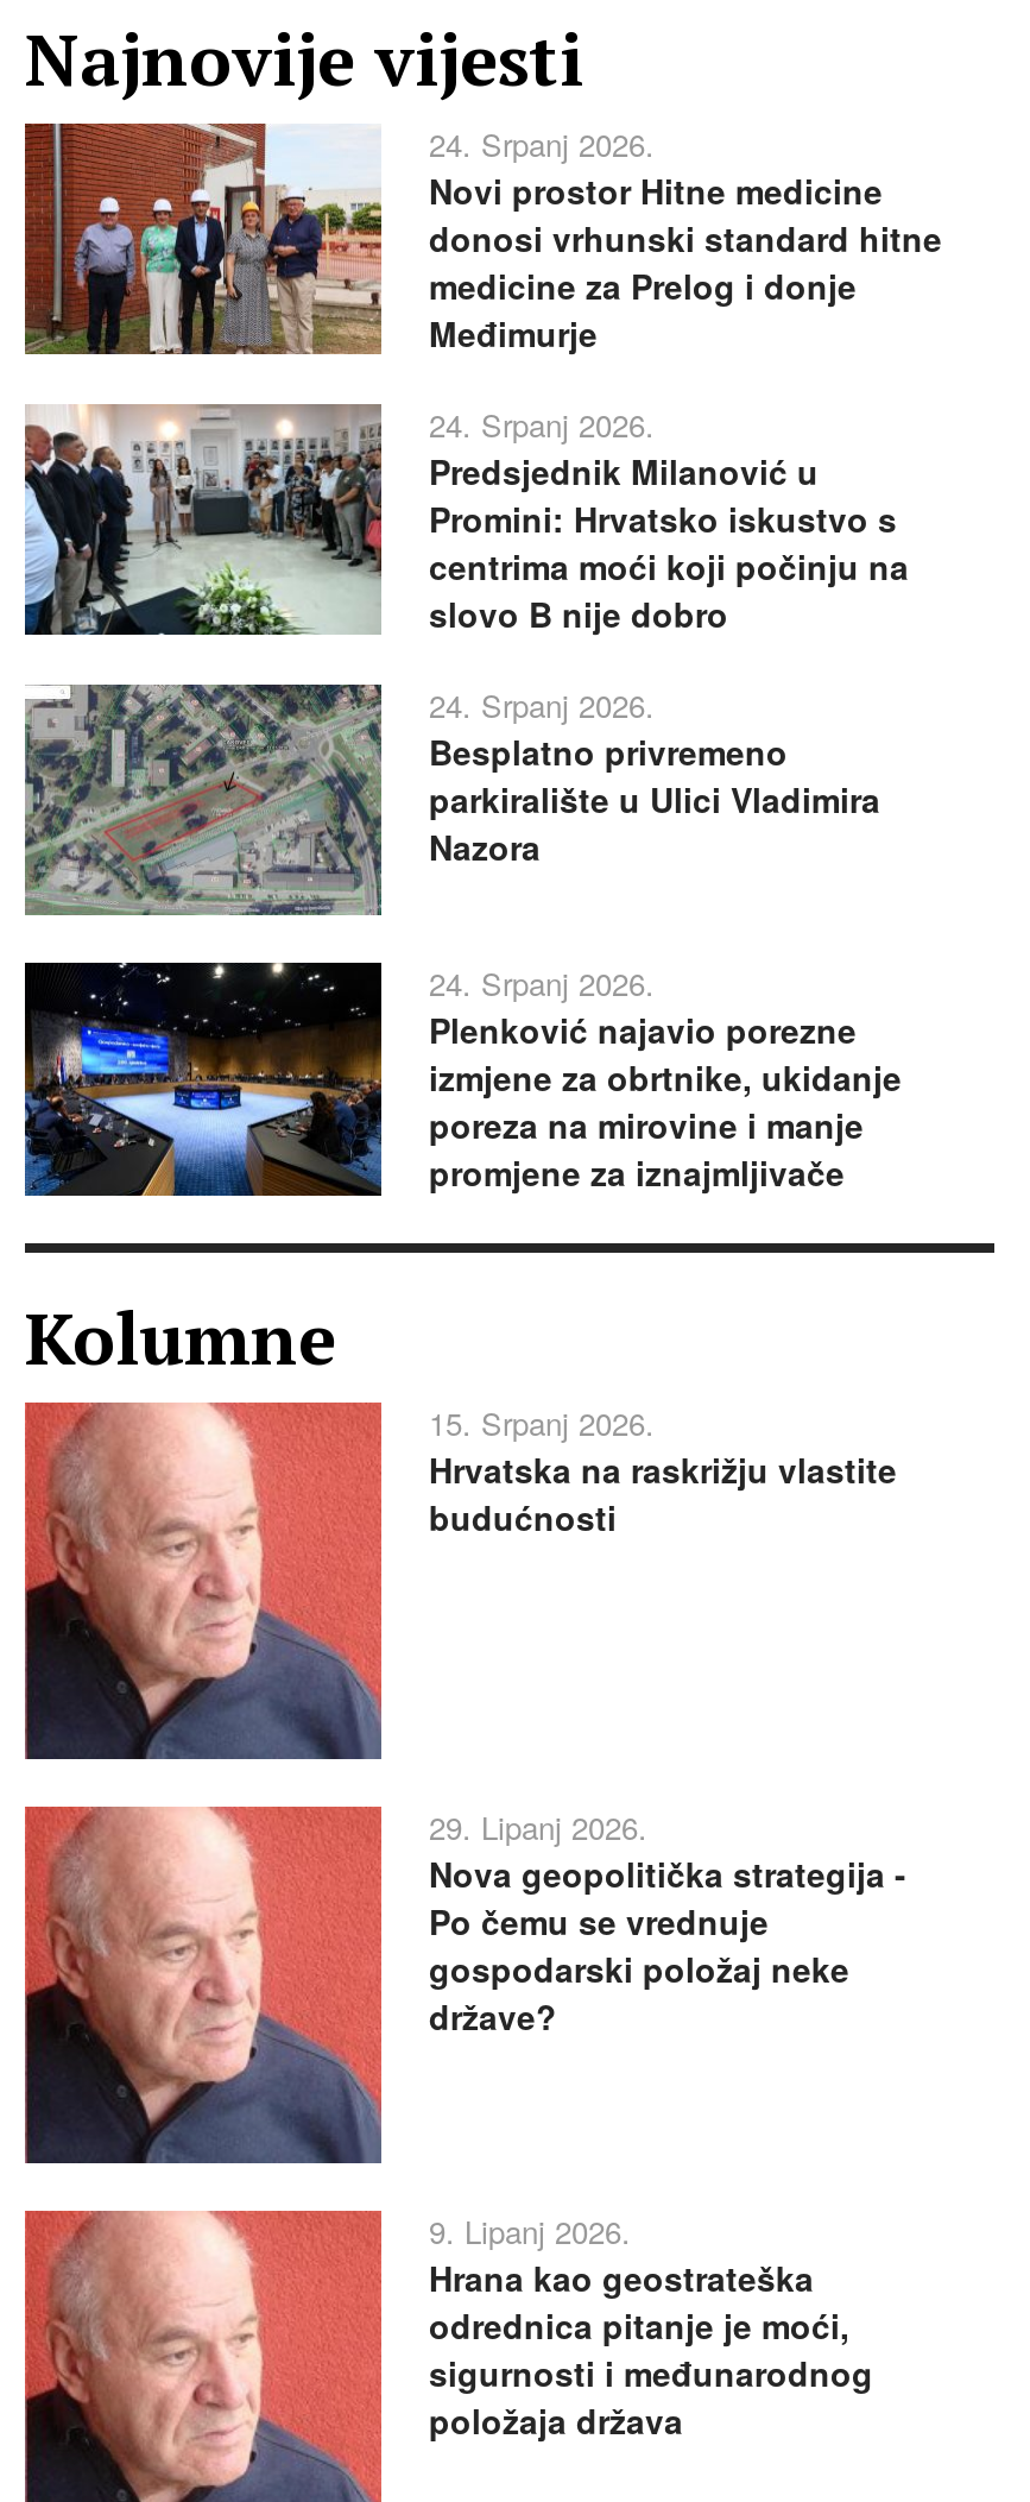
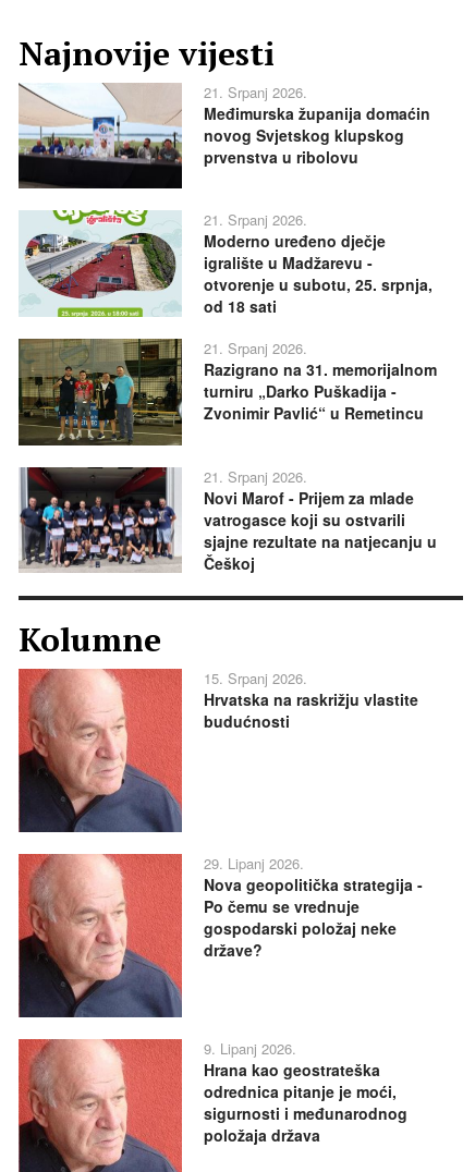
- [image]
- 24. Srpanj 2026.
- Novi prostor Hitne medicine
- donosi vrhunski standard hitne
- medicine za Prelog i donje
- Međimurje
+ [image]
+ 21. Srpanj 2026.
+ Međimurska županija domaćin
+ novog Svjetskog klupskog
+ prvenstva u ribolovu

- [image]
- 24. Srpanj 2026.
- Predsjednik Milanović u
- Promini: Hrvatsko iskustvo s
- centrima moći koji počinju na
- slovo B nije dobro
+ [image]
+ 21. Srpanj 2026.
+ Moderno uređeno dječje
+ igralište u Madžarevu -
+ otvorenje u subotu, 25. srpnja,
+ od 18 sati

- [image]
- 24. Srpanj 2026.
- Besplatno privremeno
- parkiralište u Ulici Vladimira
- Nazora
+ [image]
+ 21. Srpanj 2026.
+ Razigrano na 31. memorijalnom
+ turniru „Darko Puškadija -
+ Zvonimir Pavlić“ u Remetincu

- [image]
- 24. Srpanj 2026.
- Plenković najavio porezne
- izmjene za obrtnike, ukidanje
- poreza na mirovine i manje
- promjene za iznajmljivače
+ [image]
+ 21. Srpanj 2026.
+ Novi Marof - Prijem za mlade
+ vatrogasce koji su ostvarili
+ sjajne rezultate na natjecanju u
+ Češkoj
